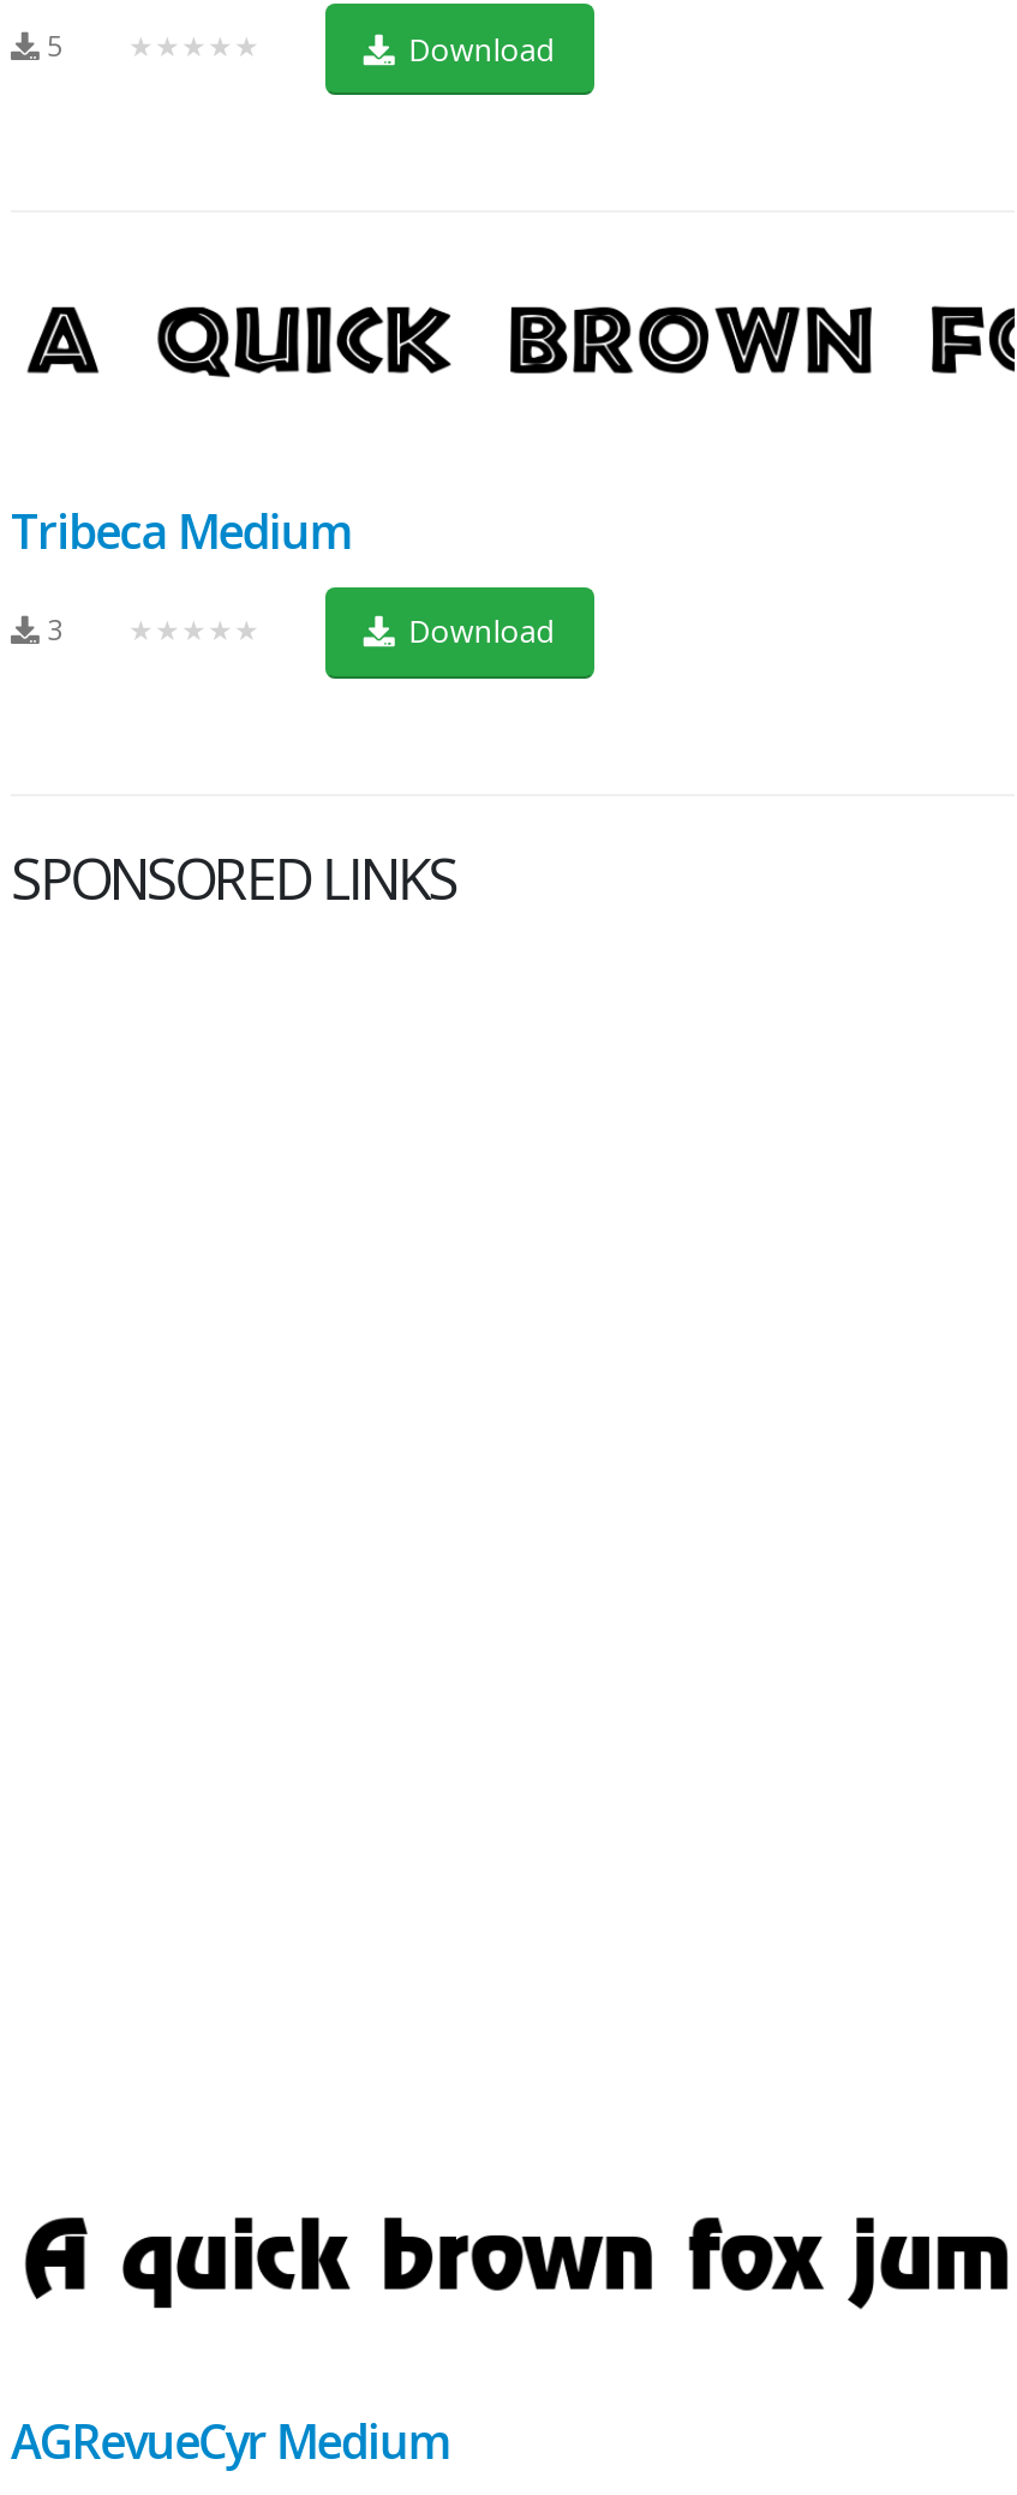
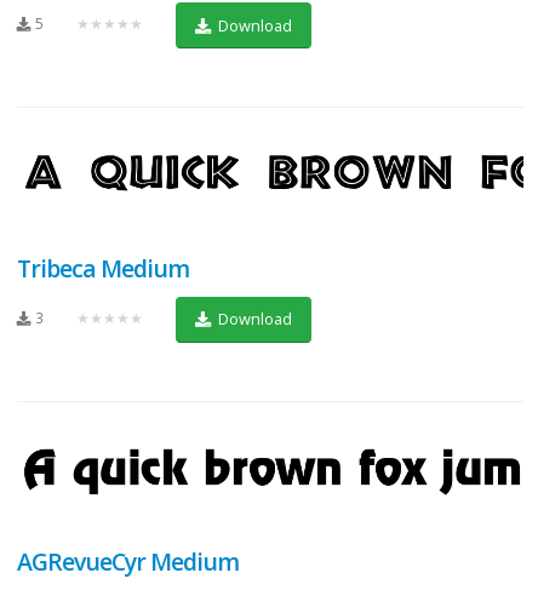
- SPONSORED LINKS
